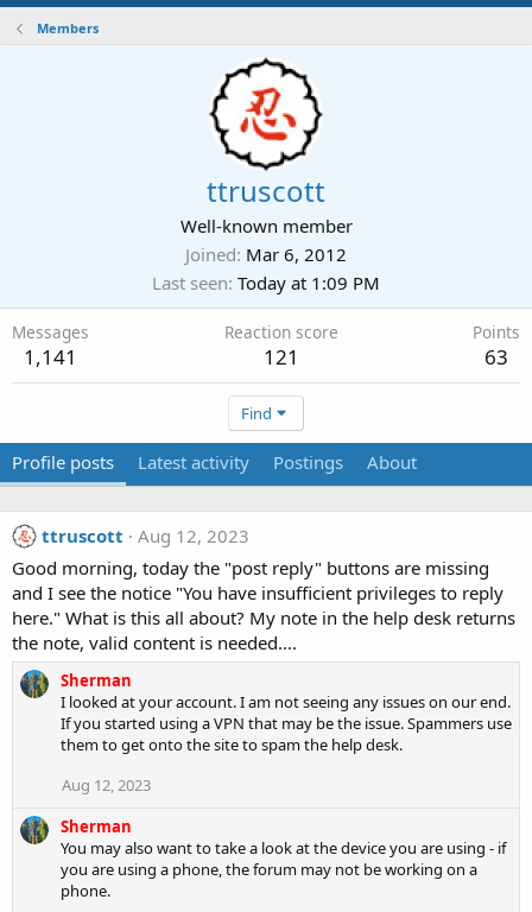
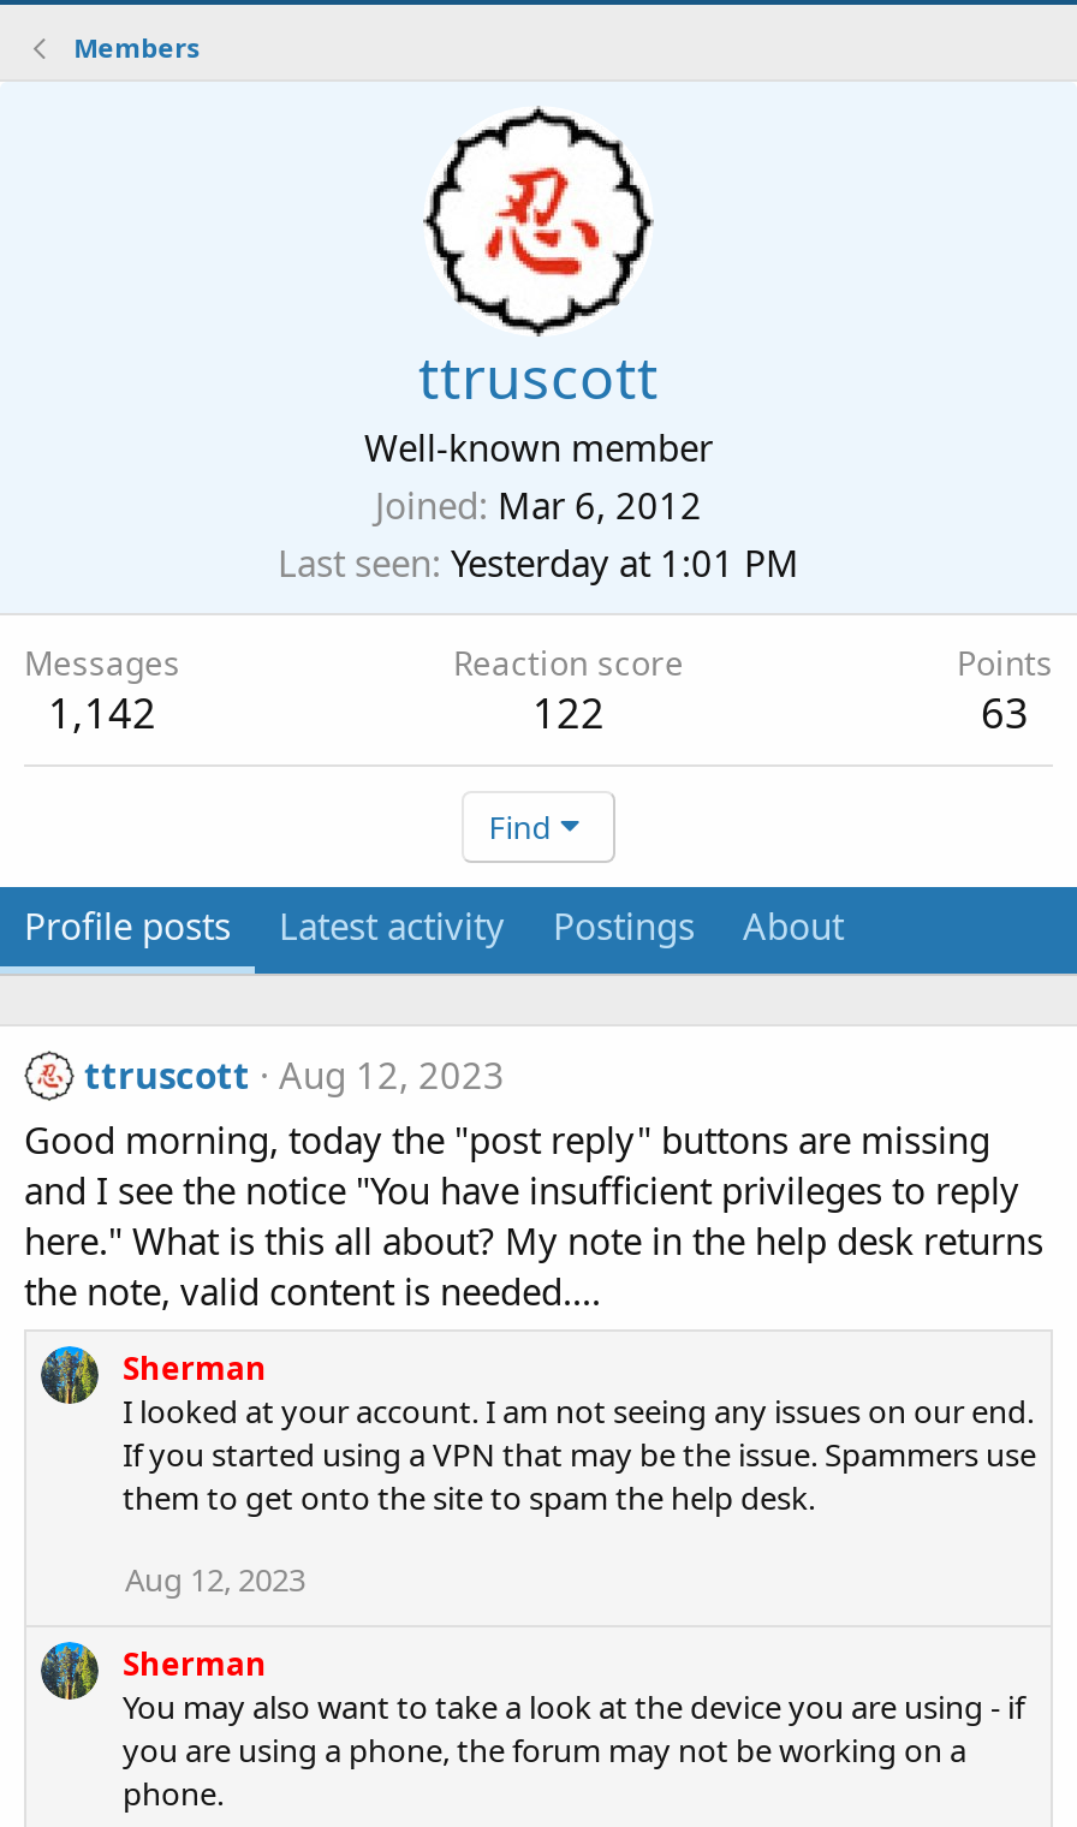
- Last seen Today at 1:09 PM
+ Last seen Yesterday at 1:01 PM

- 1,141
+ 1,142

- 121
+ 122
